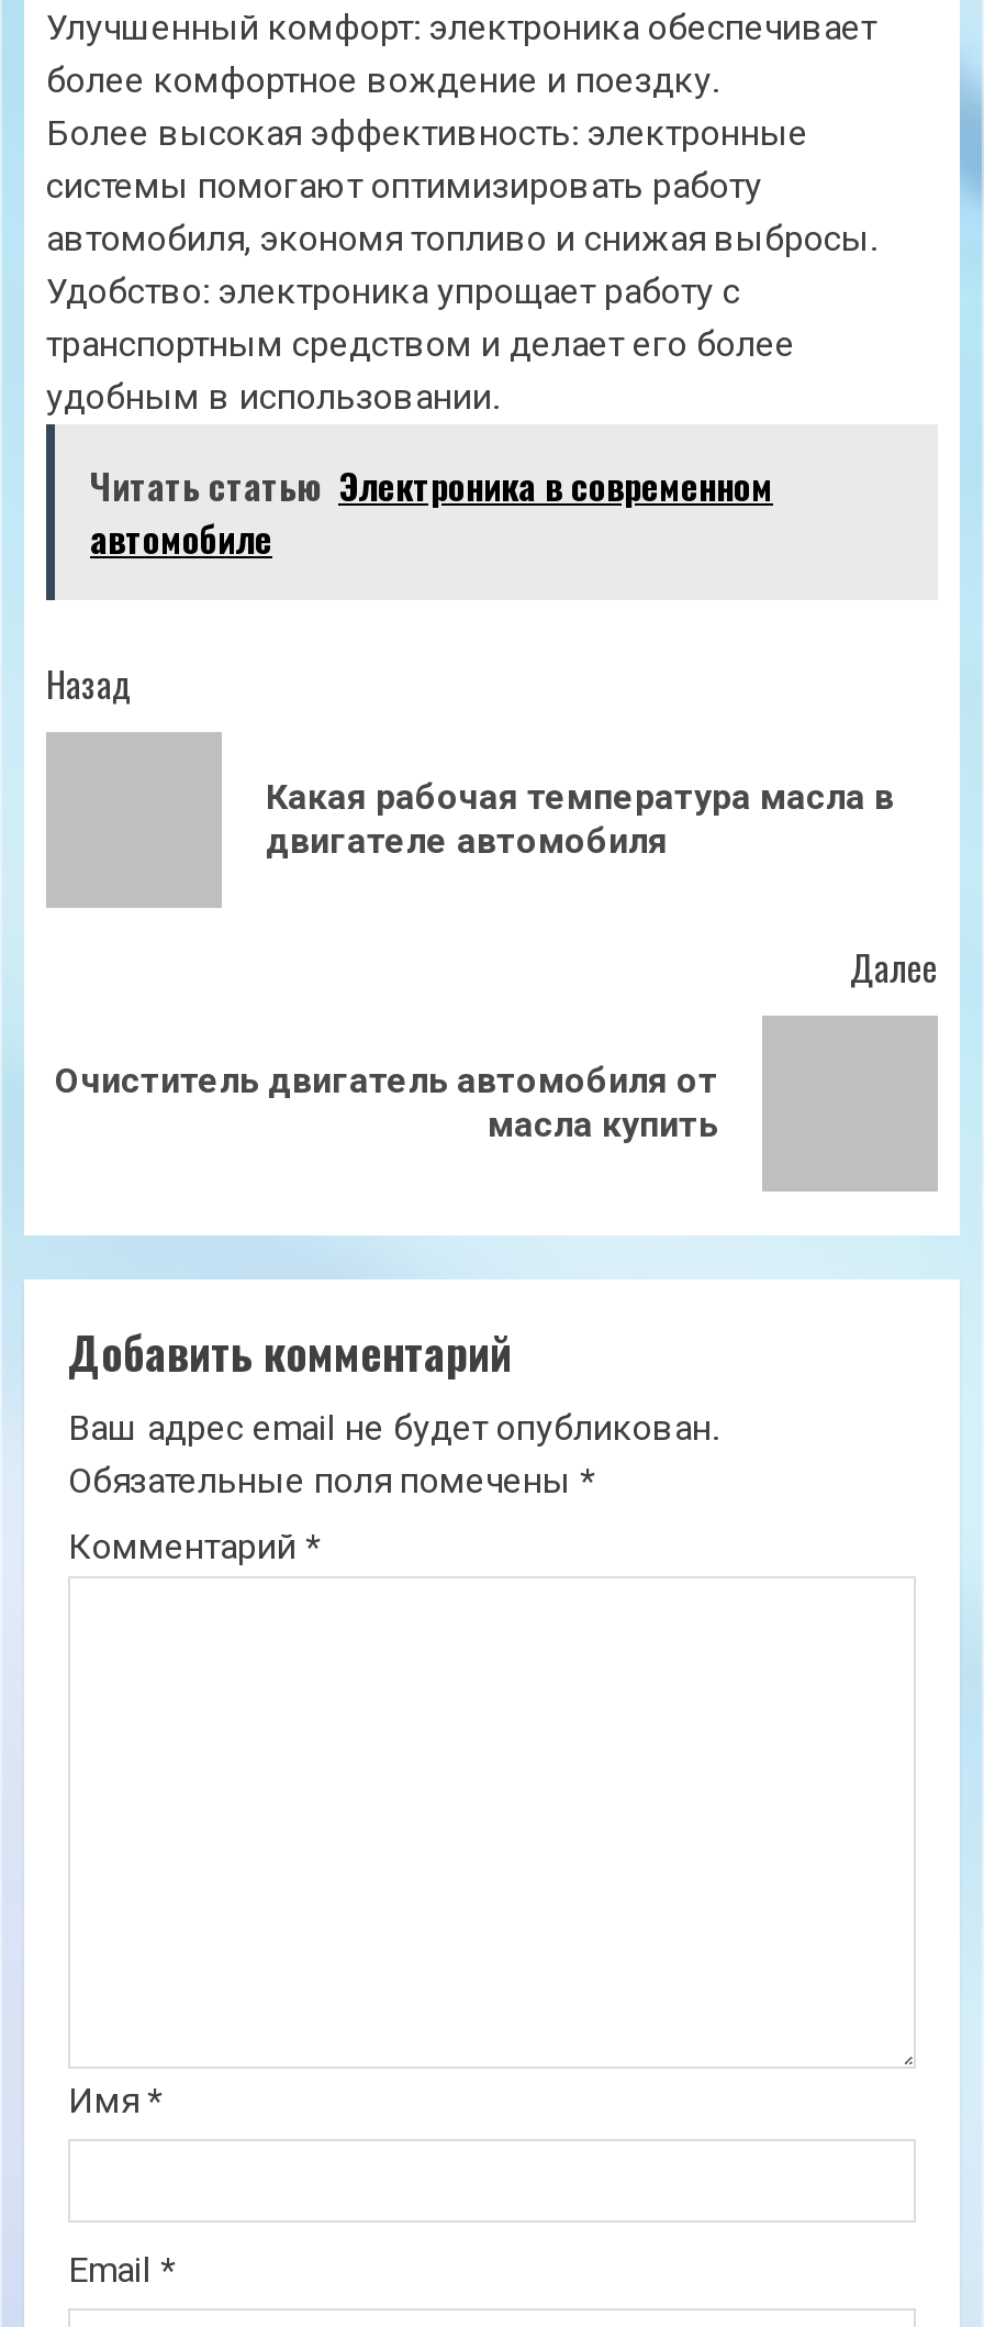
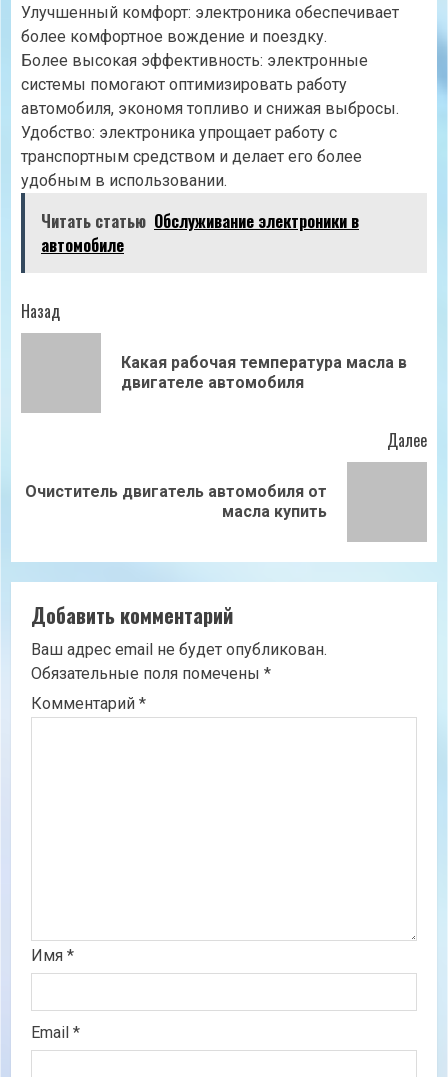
- Читать статью Электроника в современном
+ Читать статью Обслуживание электроники в
